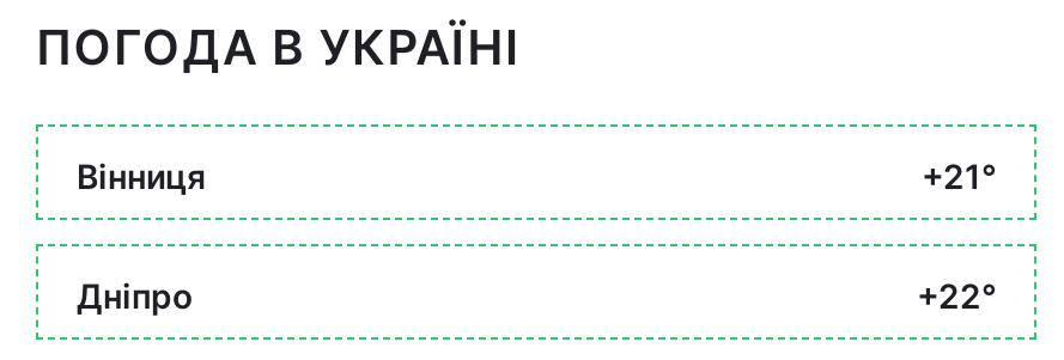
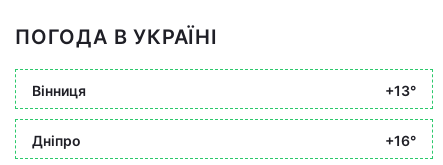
- +21°
+ +13°

- +22°
+ +16°
